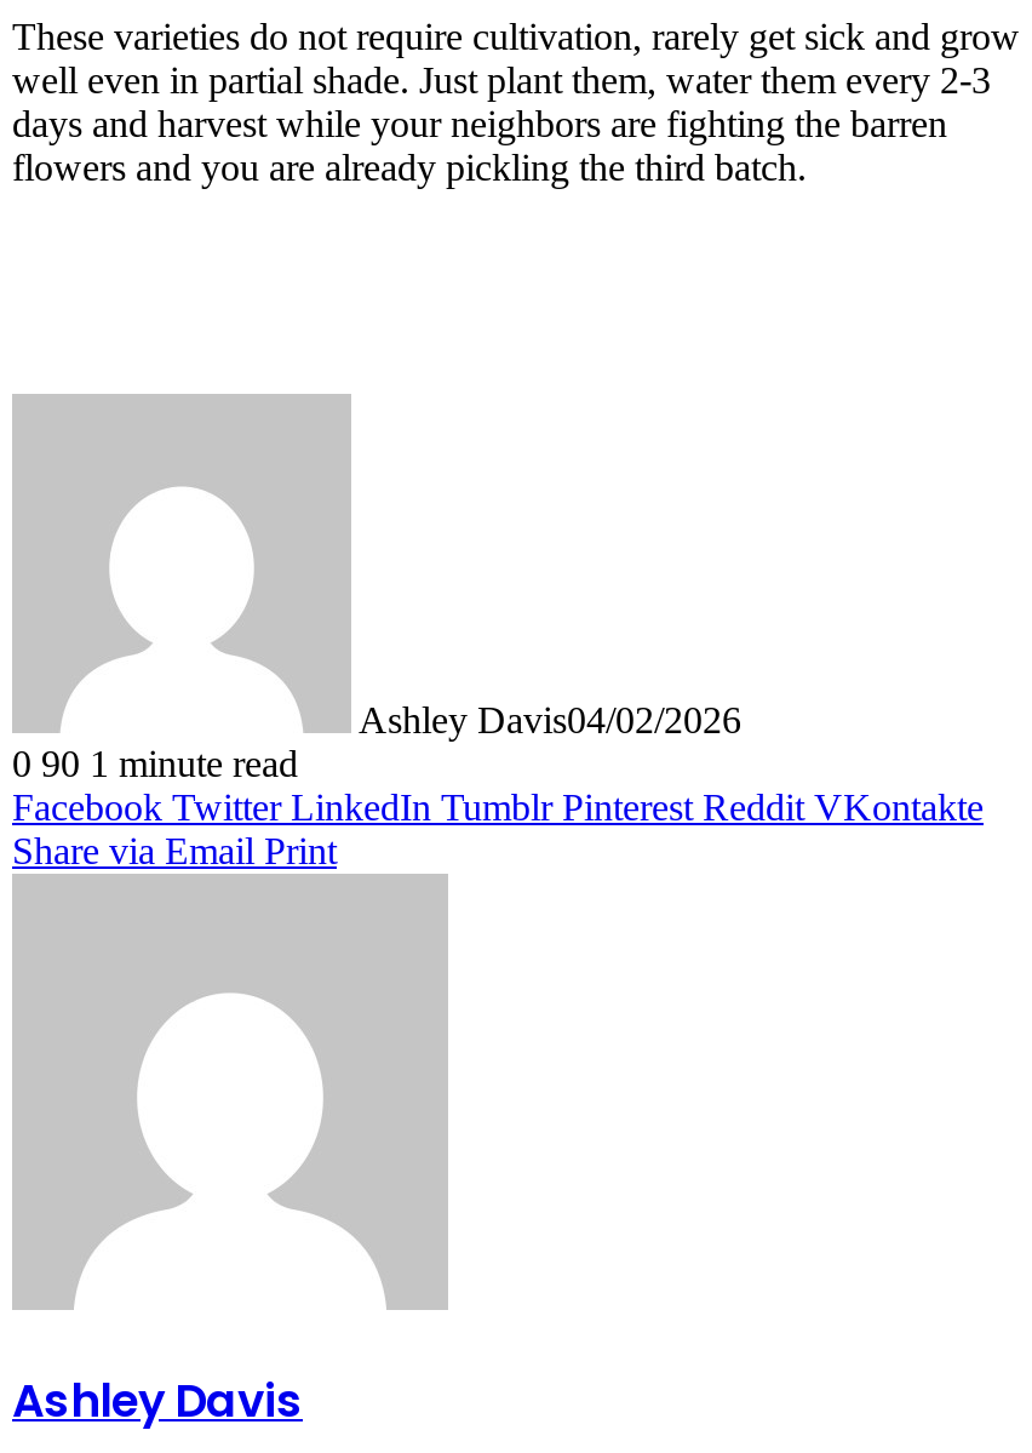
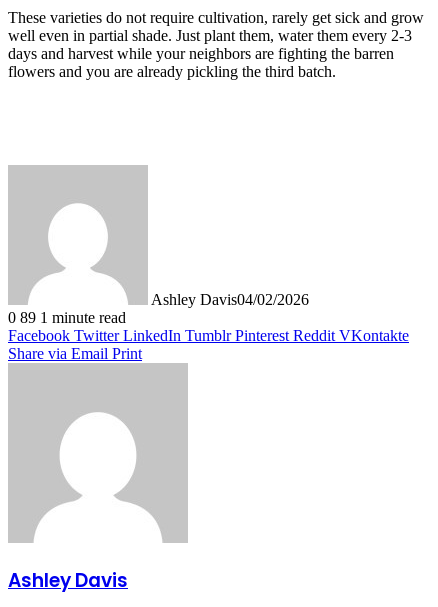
- 0 90 1 minute read
+ 0 89 1 minute read
